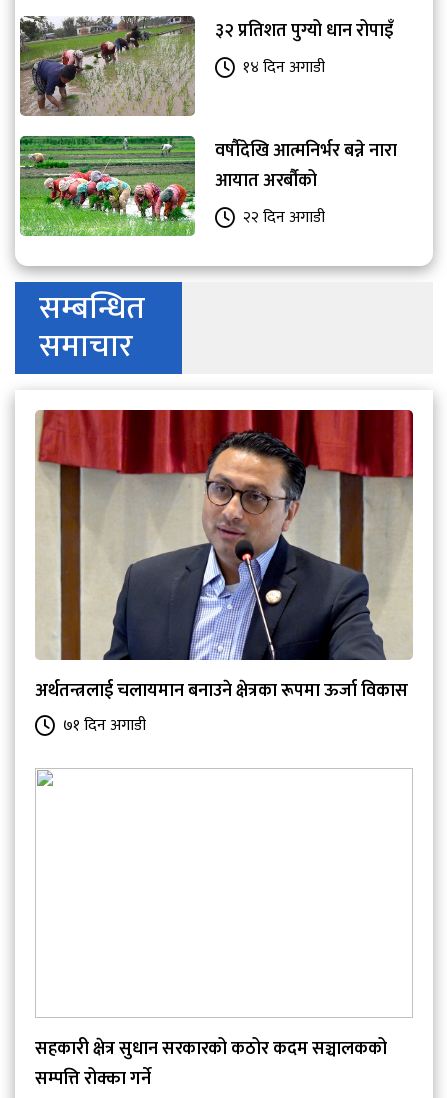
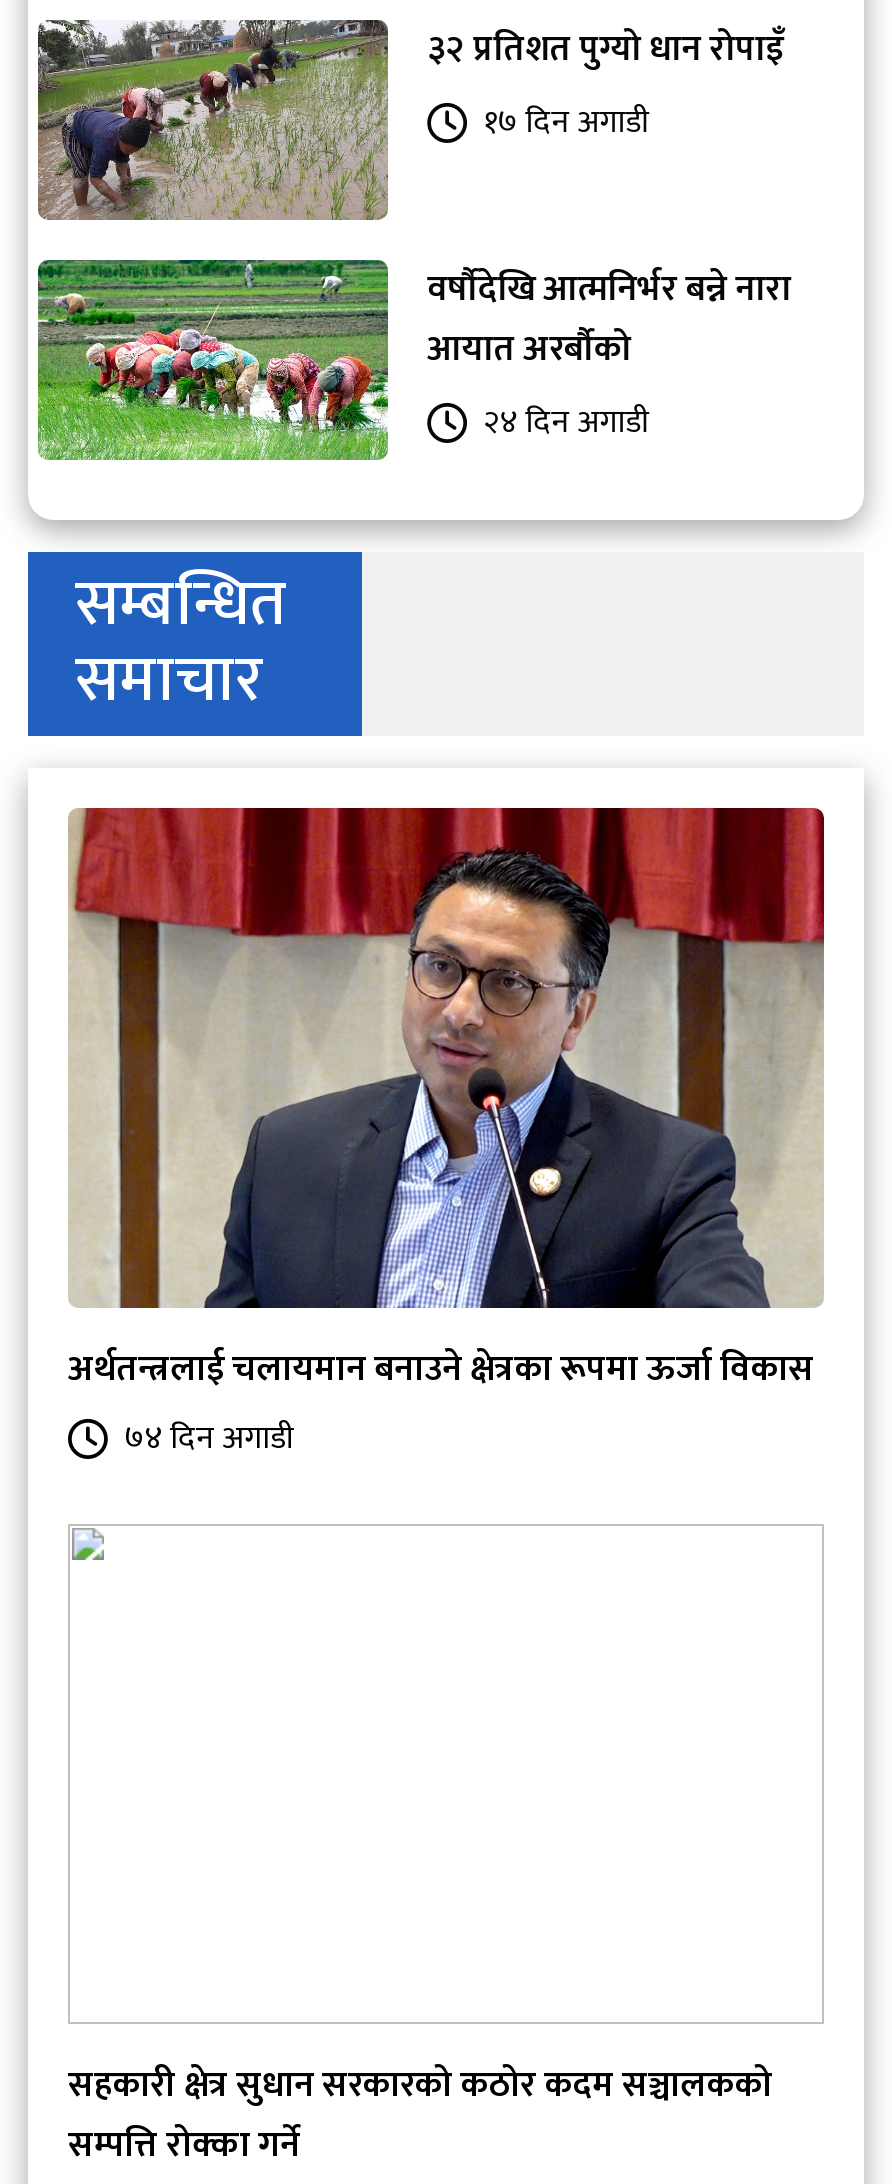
- १४ दिन अगाडी
+ १७ दिन अगाडी

- २२ दिन अगाडी
+ २४ दिन अगाडी

- ७१ दिन अगाडी
+ ७४ दिन अगाडी
